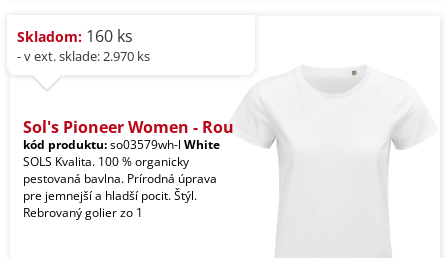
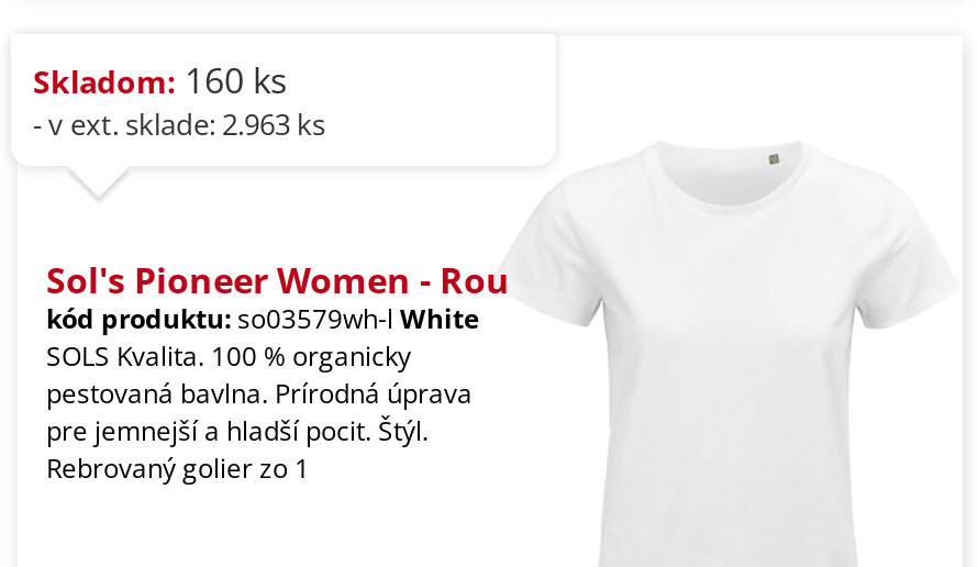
- - v ext. sklade: 2.970 ks
+ - v ext. sklade: 2.963 ks
